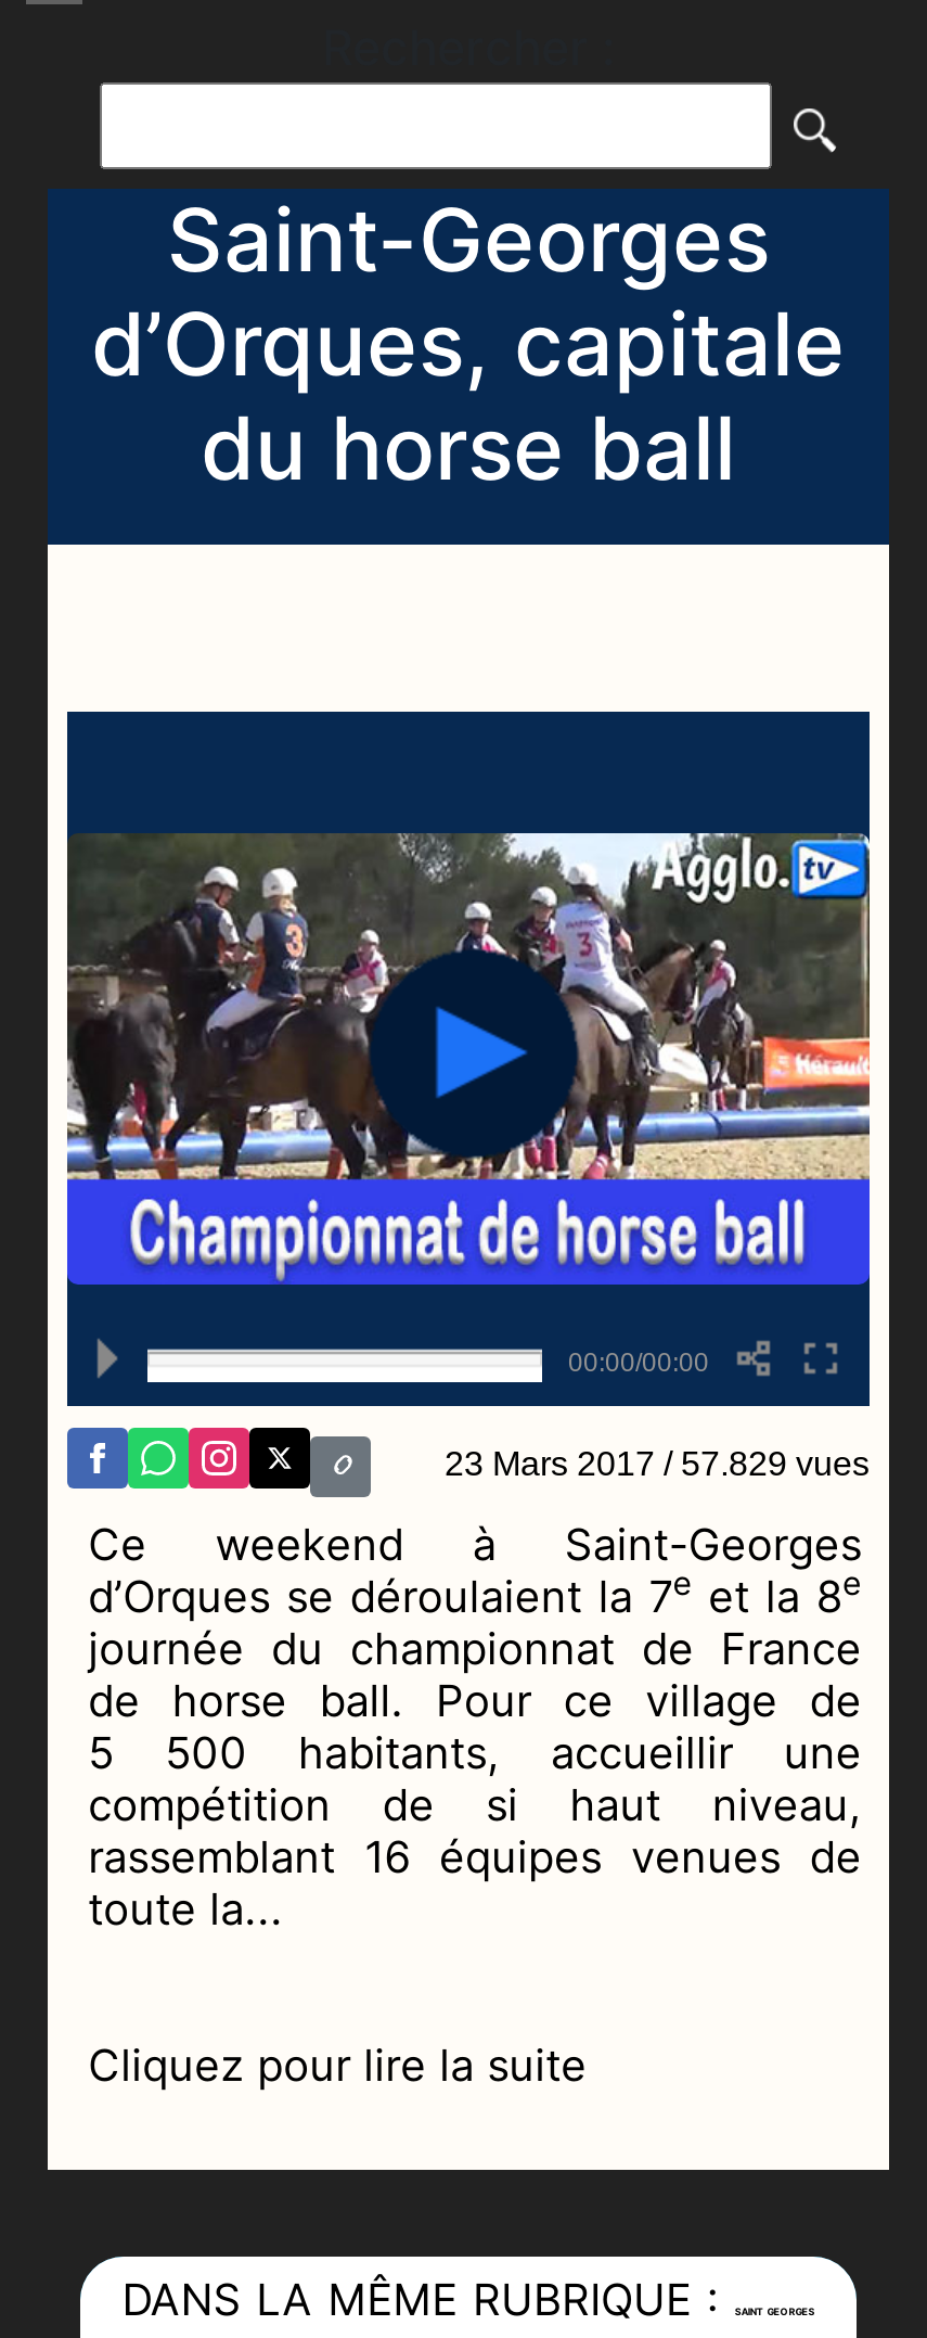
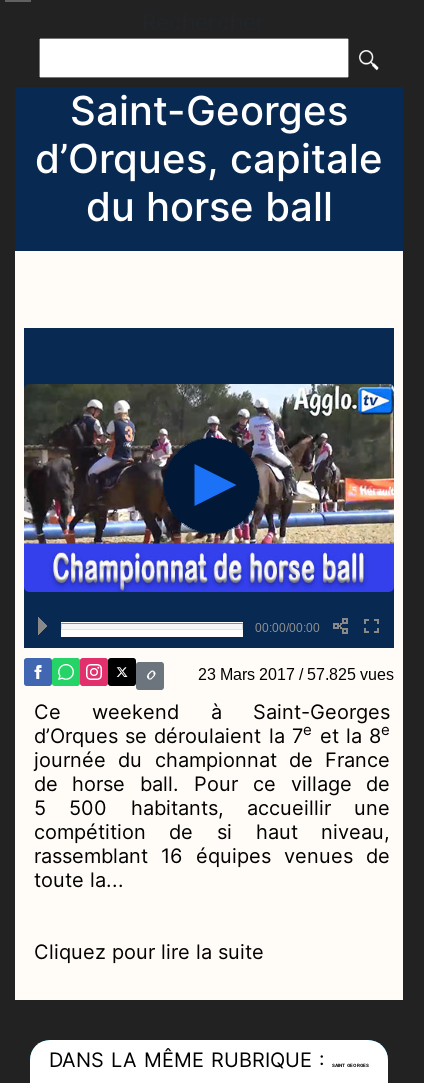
- 23 Mars 2017 / 57.829 vues
+ 23 Mars 2017 / 57.825 vues
